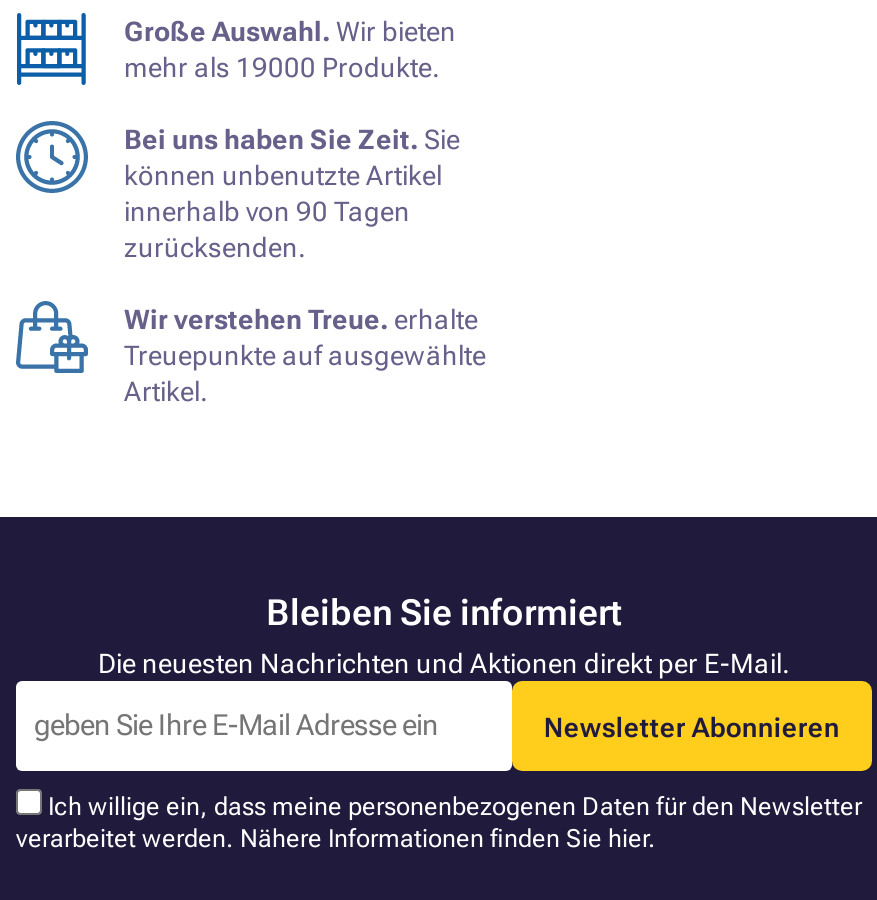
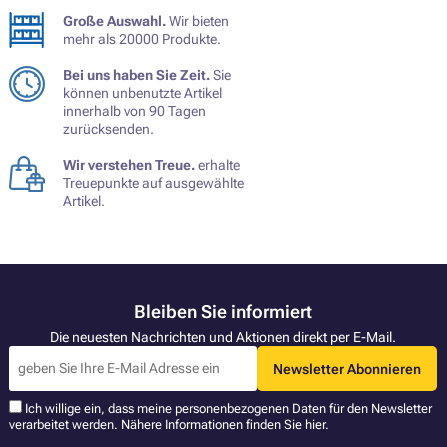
- mehr als 19000 Produkte.
+ mehr als 20000 Produkte.
